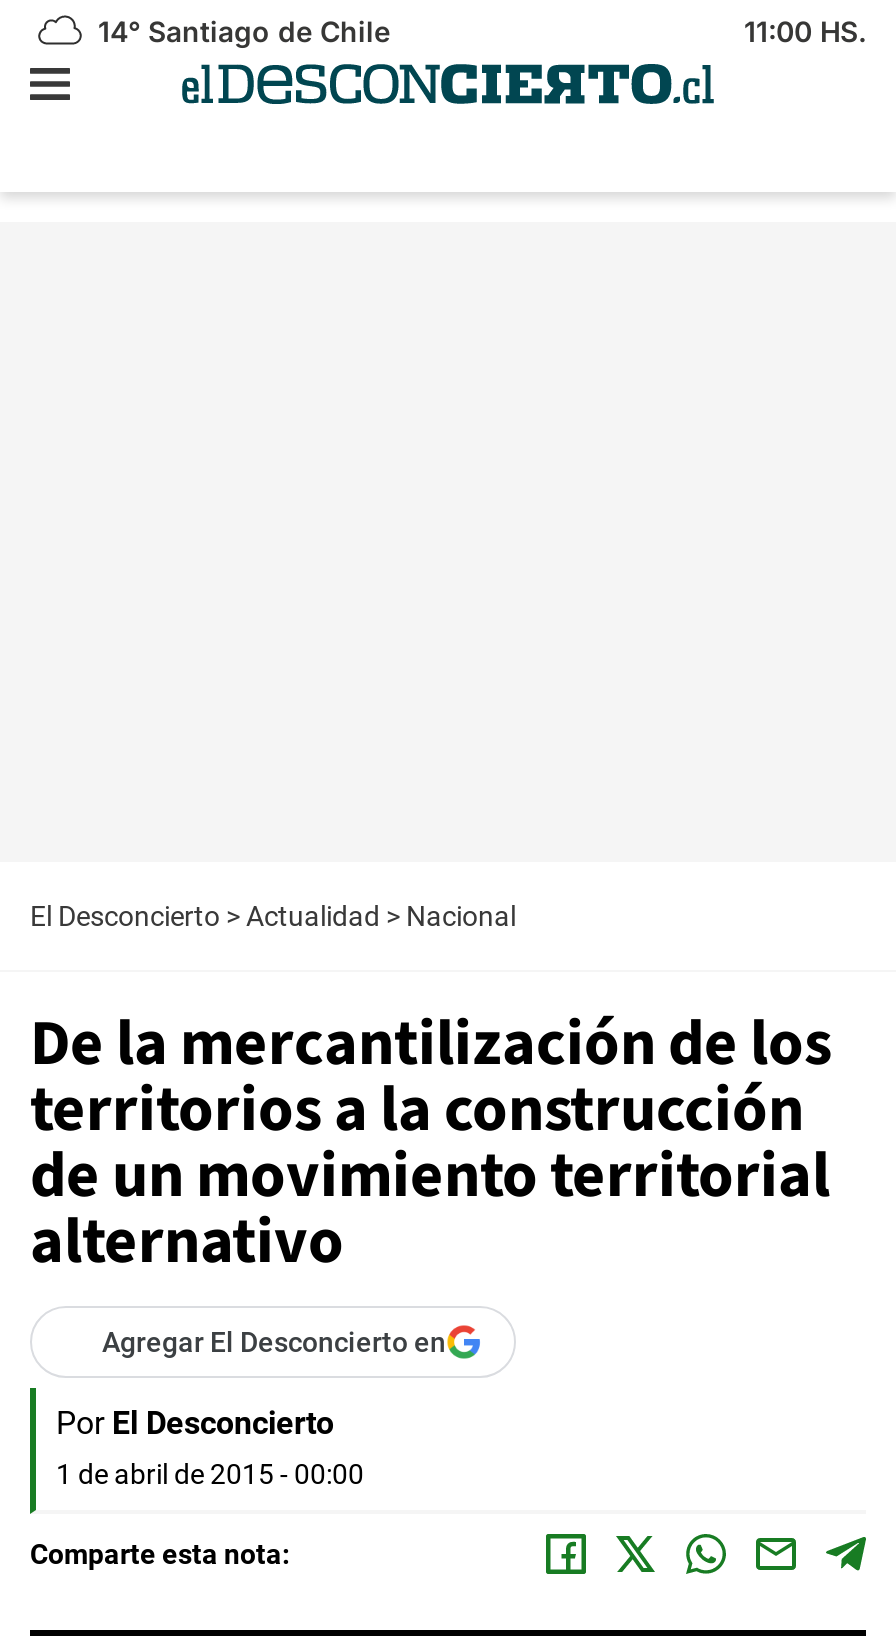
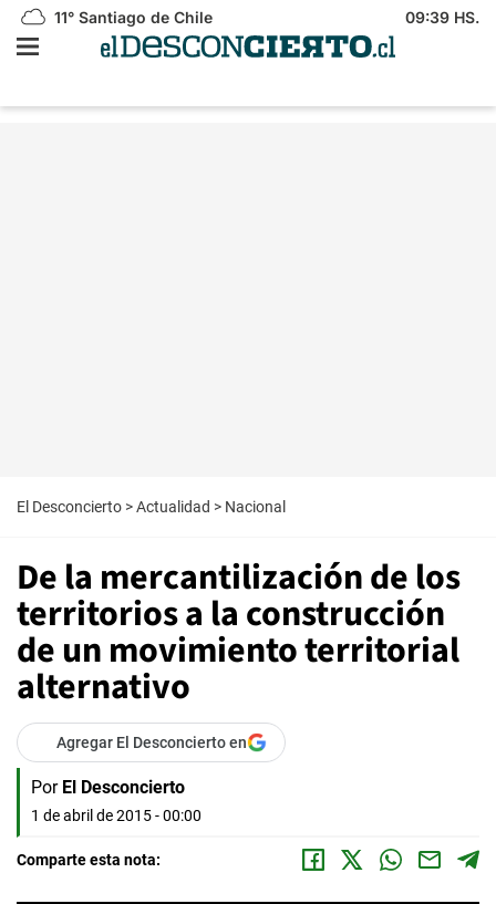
- 14° Santiago de Chile
+ 11° Santiago de Chile

- 11:00 HS.
+ 09:39 HS.
